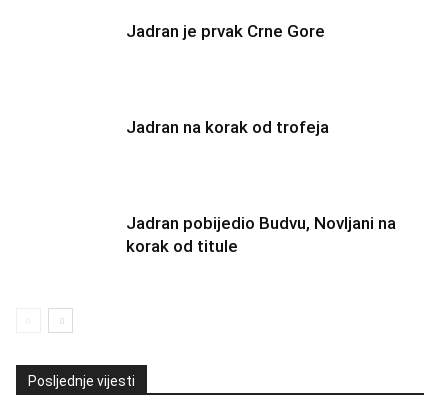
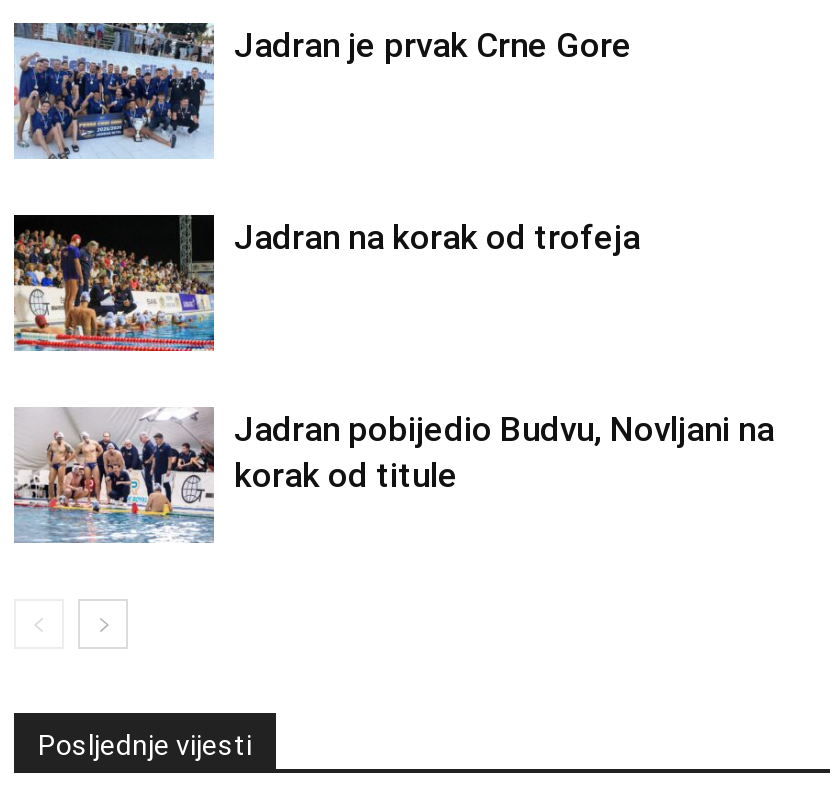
+ [image]

+ [image]

+ [image]
